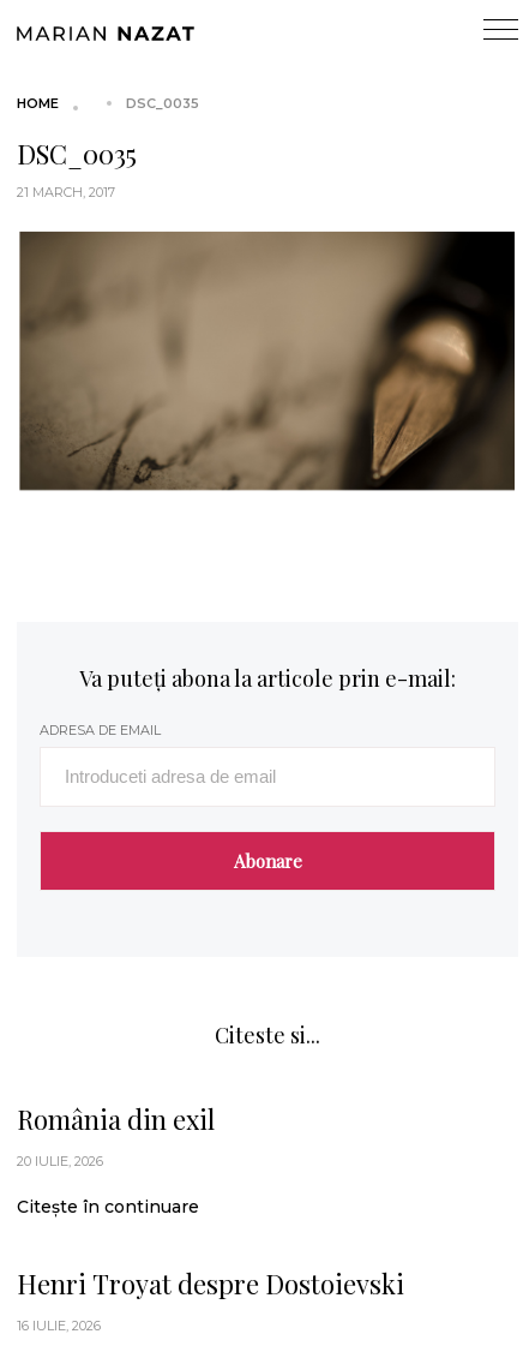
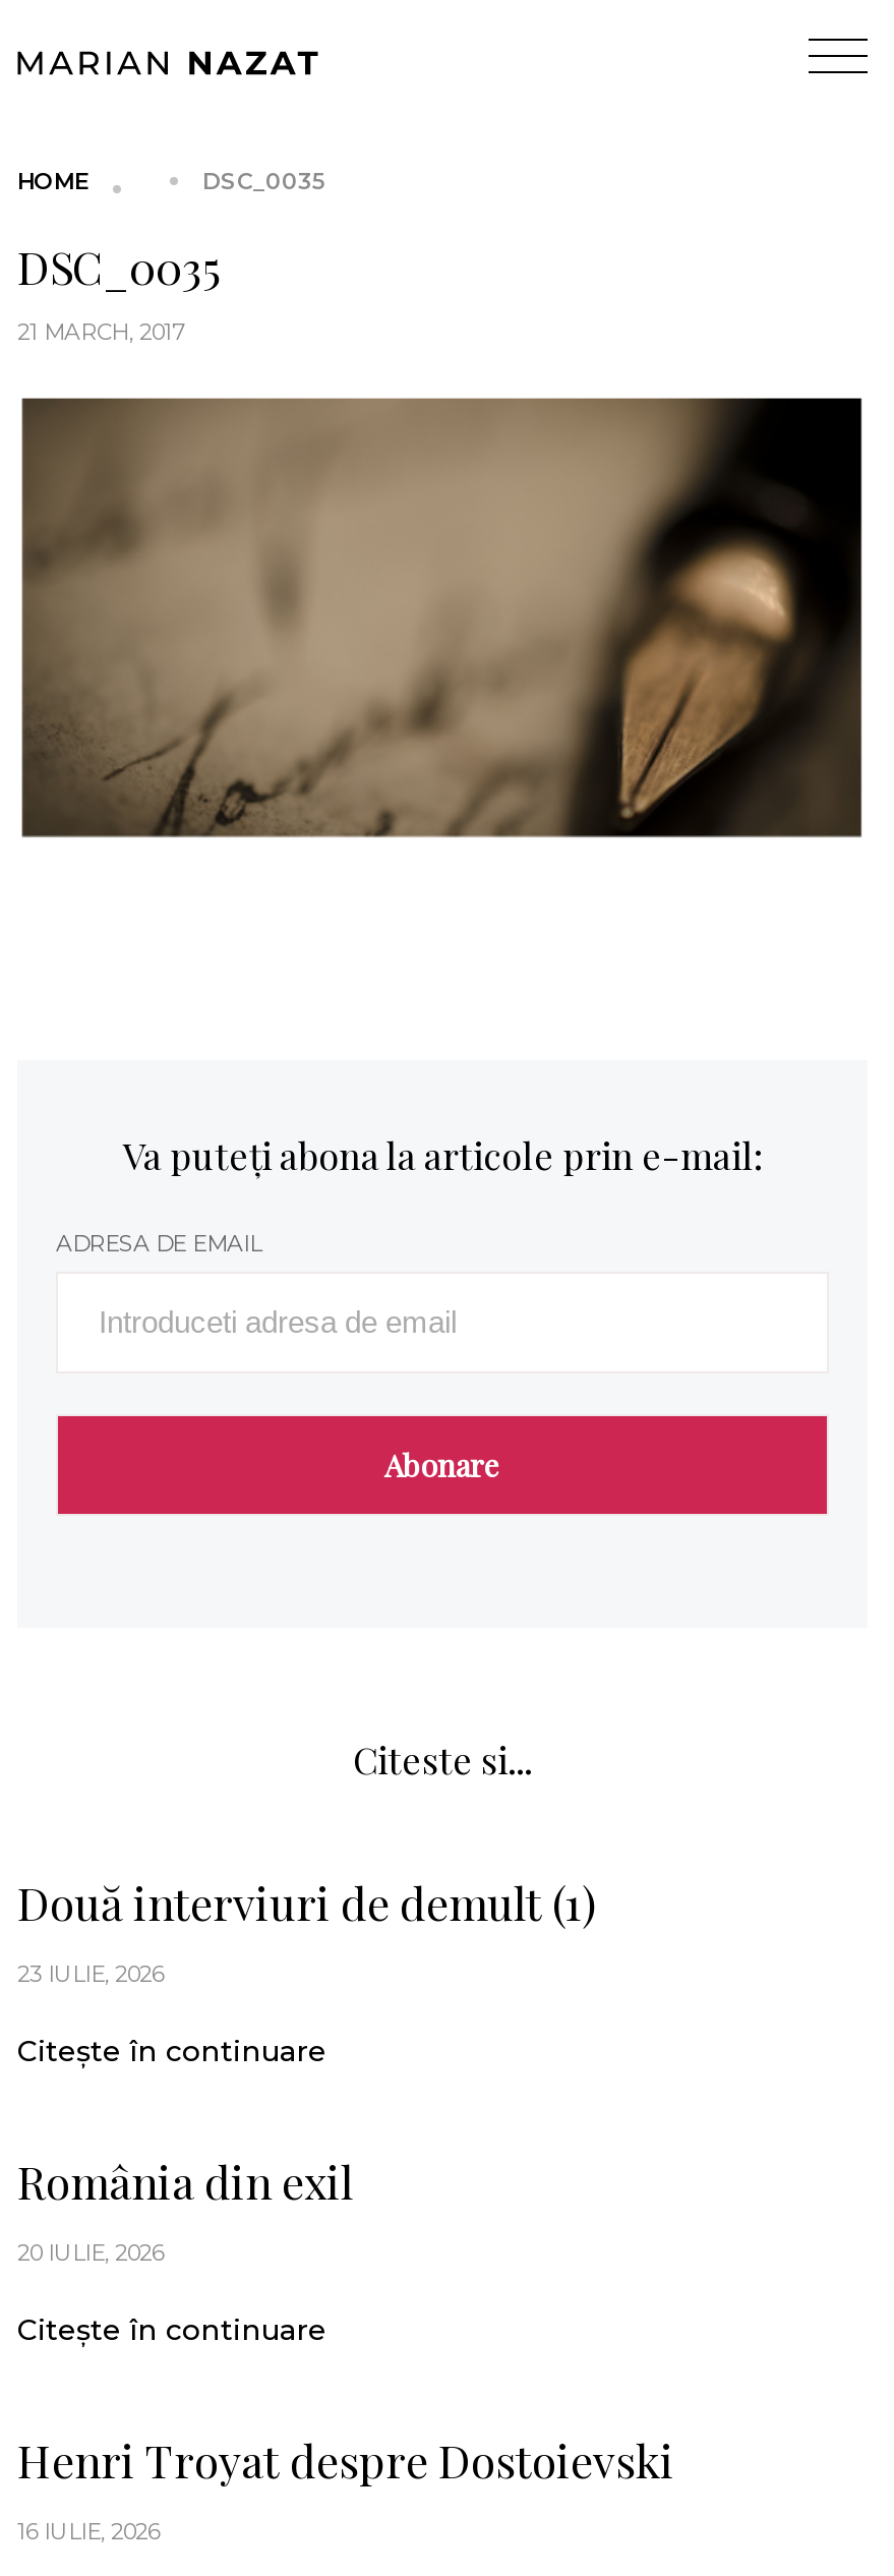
+ Două interviuri de demult (1)
+ 23 IULIE, 2026
+ Citește în continuare
